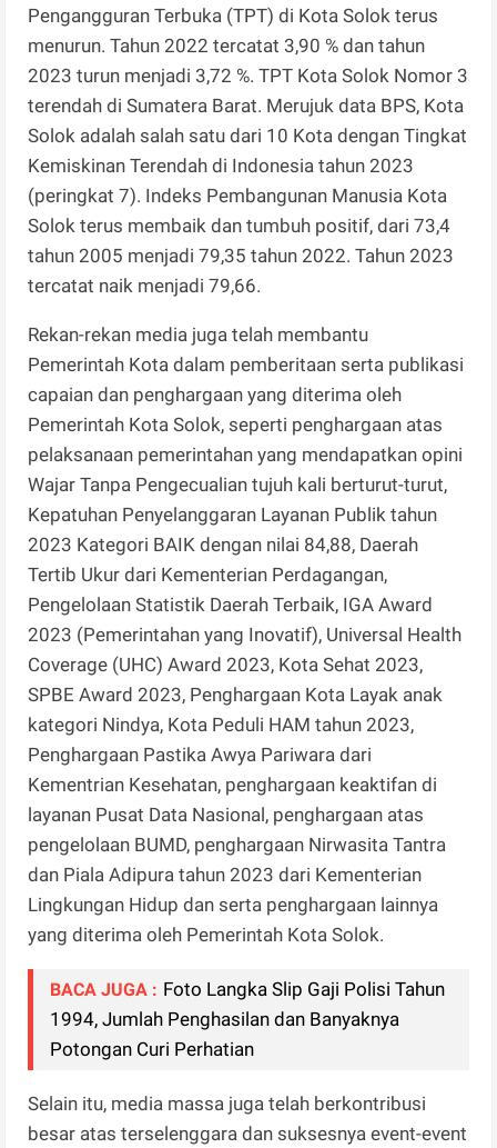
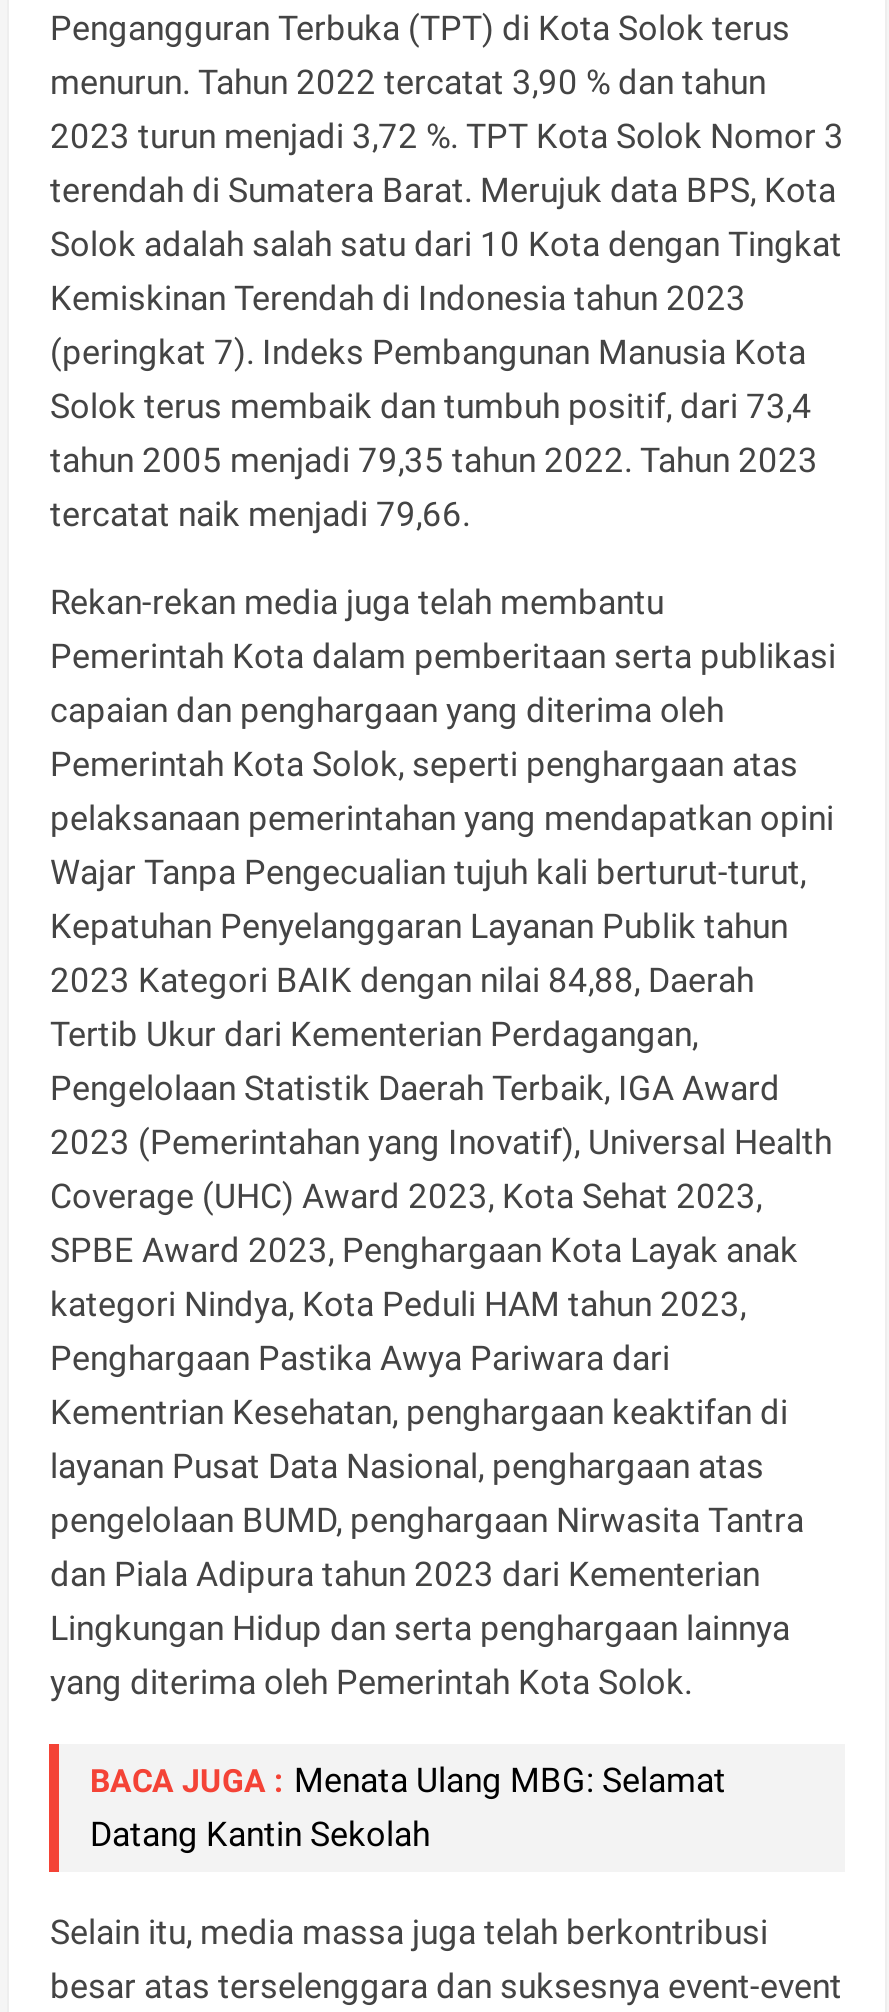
- BACA JUGA : Foto Langka Slip Gaji Polisi Tahun
- 1994, Jumlah Penghasilan dan Banyaknya
- Potongan Curi Perhatian
+ BACA JUGA : Menata Ulang MBG: Selamat
+ Datang Kantin Sekolah
